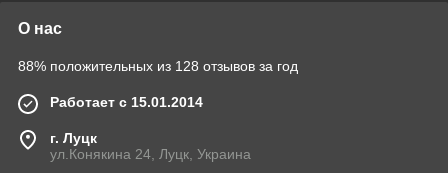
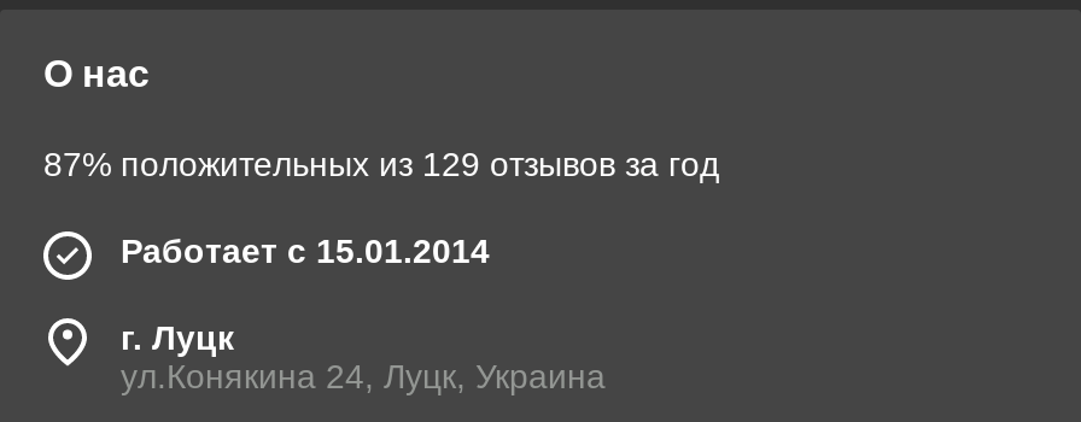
- 88% положительных из 128 отзывов за год
+ 87% положительных из 129 отзывов за год
